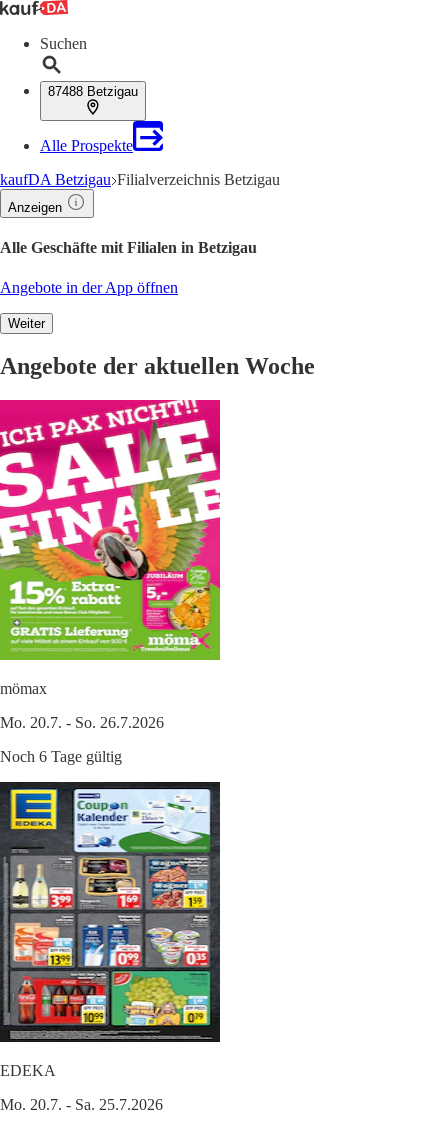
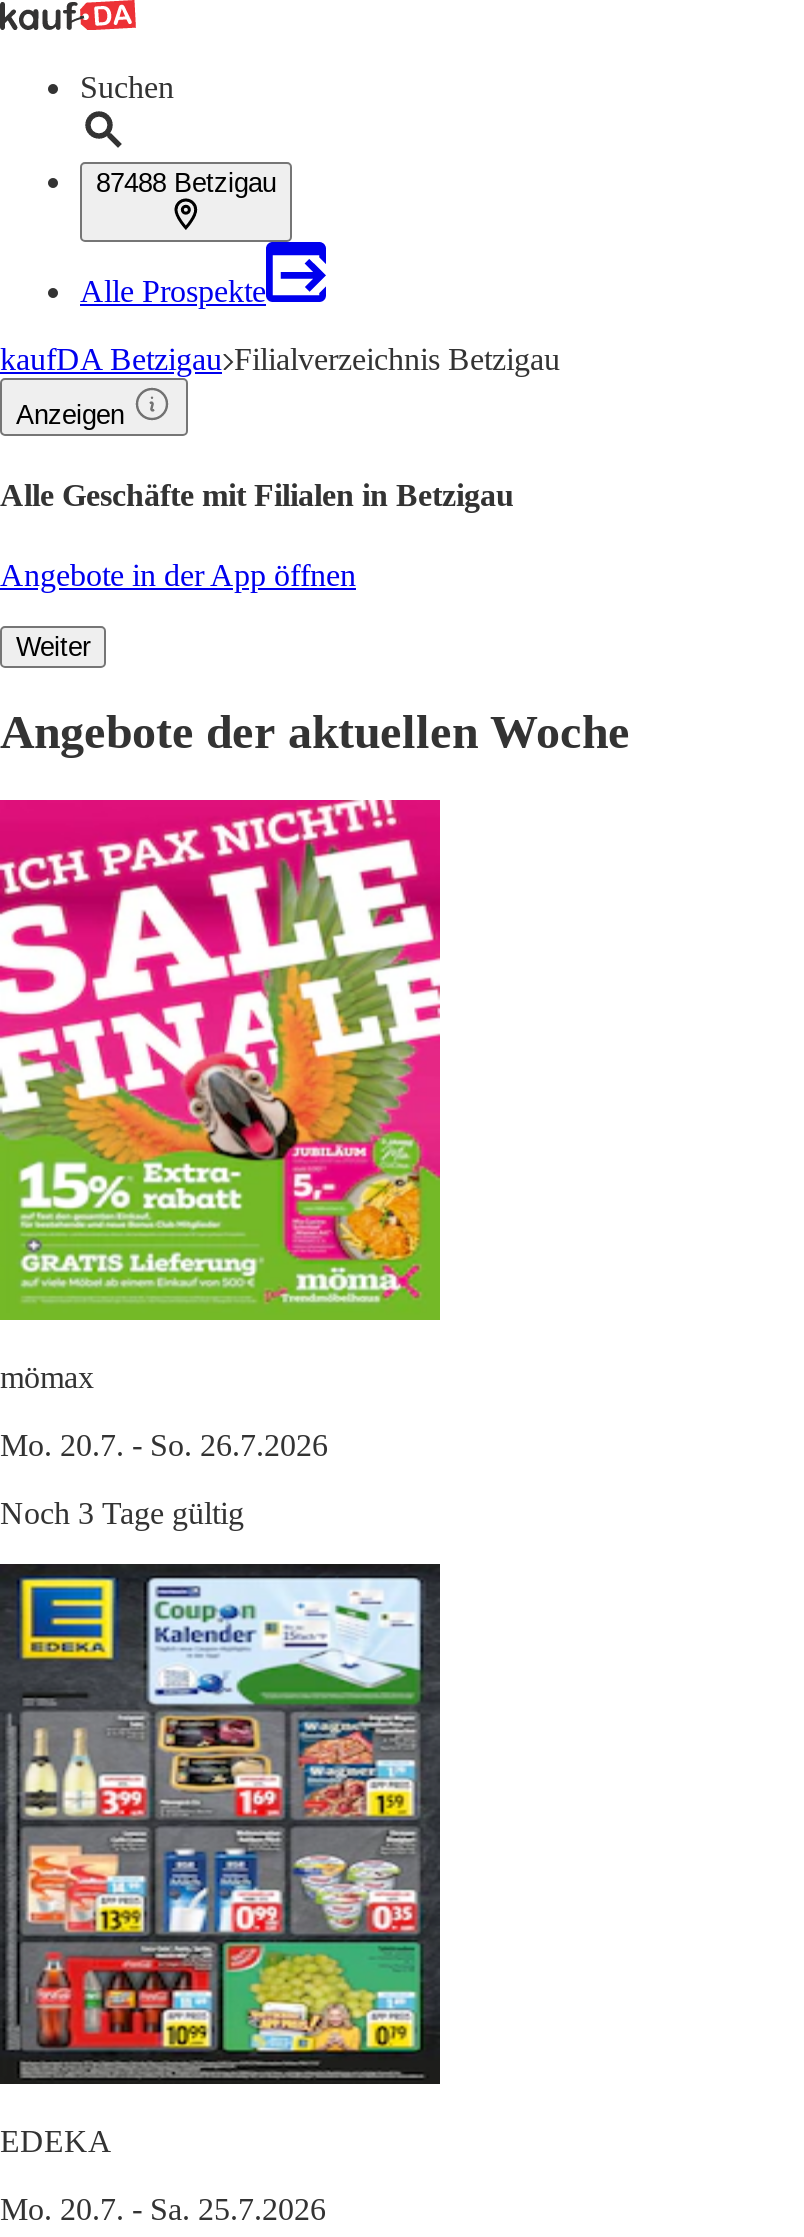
- Noch 6 Tage gültig
+ Noch 3 Tage gültig
